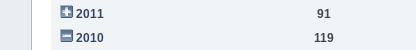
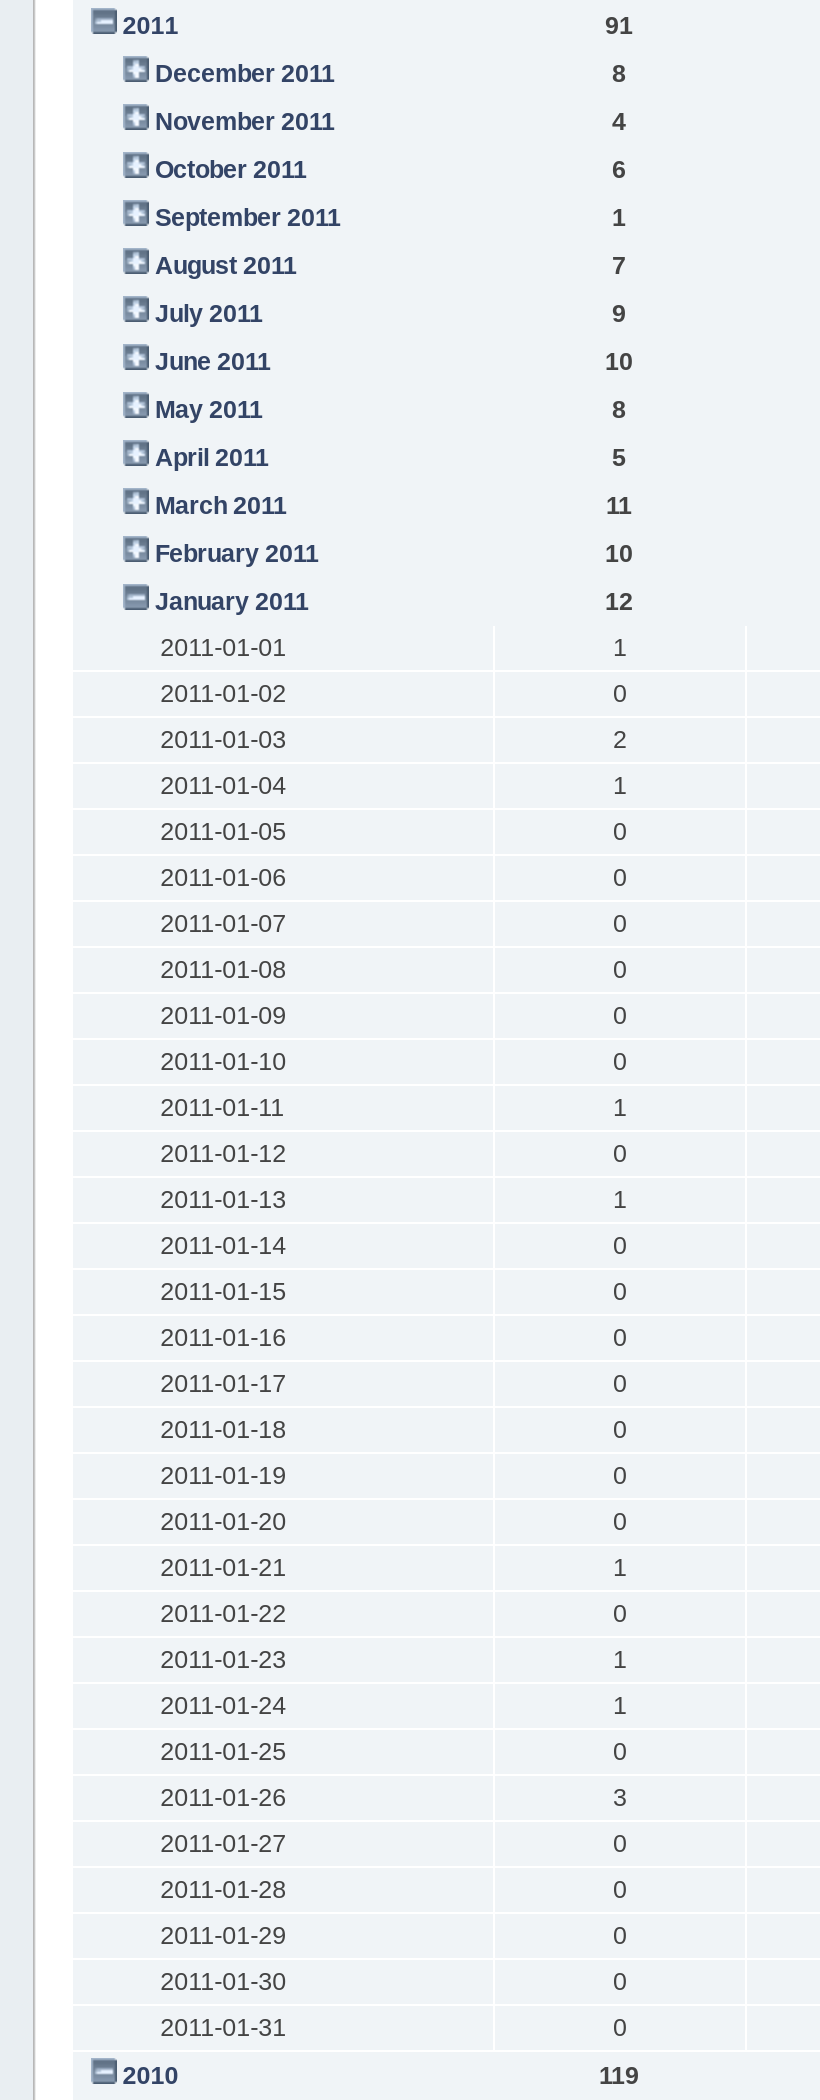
+ December 2011
+ 8
+ November 2011
+ 4
+ October 2011
+ 6
+ September 2011
+ 1
+ August 2011
+ 7
+ July 2011
+ 9
+ June 2011
+ 10
+ May 2011
+ 8
+ April 2011
+ 5
+ March 2011
+ 11
+ February 2011
+ 10
+ January 2011
+ 12
+ 2011-01-01
+ 1
+ 2011-01-02
+ 0
+ 2011-01-03
+ 2
+ 2011-01-04
+ 1
+ 2011-01-05
+ 0
+ 2011-01-06
+ 0
+ 2011-01-07
+ 0
+ 2011-01-08
+ 0
+ 2011-01-09
+ 0
+ 2011-01-10
+ 0
+ 2011-01-11
+ 1
+ 2011-01-12
+ 0
+ 2011-01-13
+ 1
+ 2011-01-14
+ 0
+ 2011-01-15
+ 0
+ 2011-01-16
+ 0
+ 2011-01-17
+ 0
+ 2011-01-18
+ 0
+ 2011-01-19
+ 0
+ 2011-01-20
+ 0
+ 2011-01-21
+ 1
+ 2011-01-22
+ 0
+ 2011-01-23
+ 1
+ 2011-01-24
+ 1
+ 2011-01-25
+ 0
+ 2011-01-26
+ 3
+ 2011-01-27
+ 0
+ 2011-01-28
+ 0
+ 2011-01-29
+ 0
+ 2011-01-30
+ 0
+ 2011-01-31
+ 0
